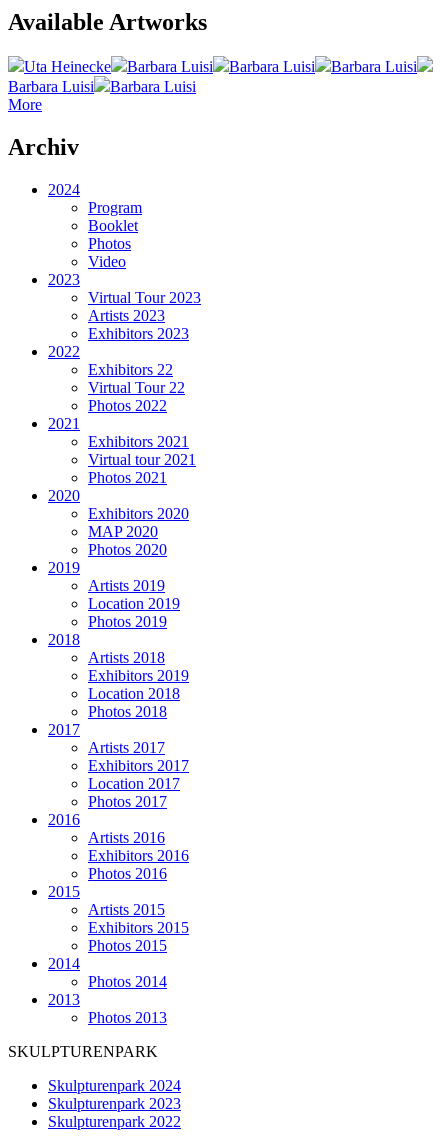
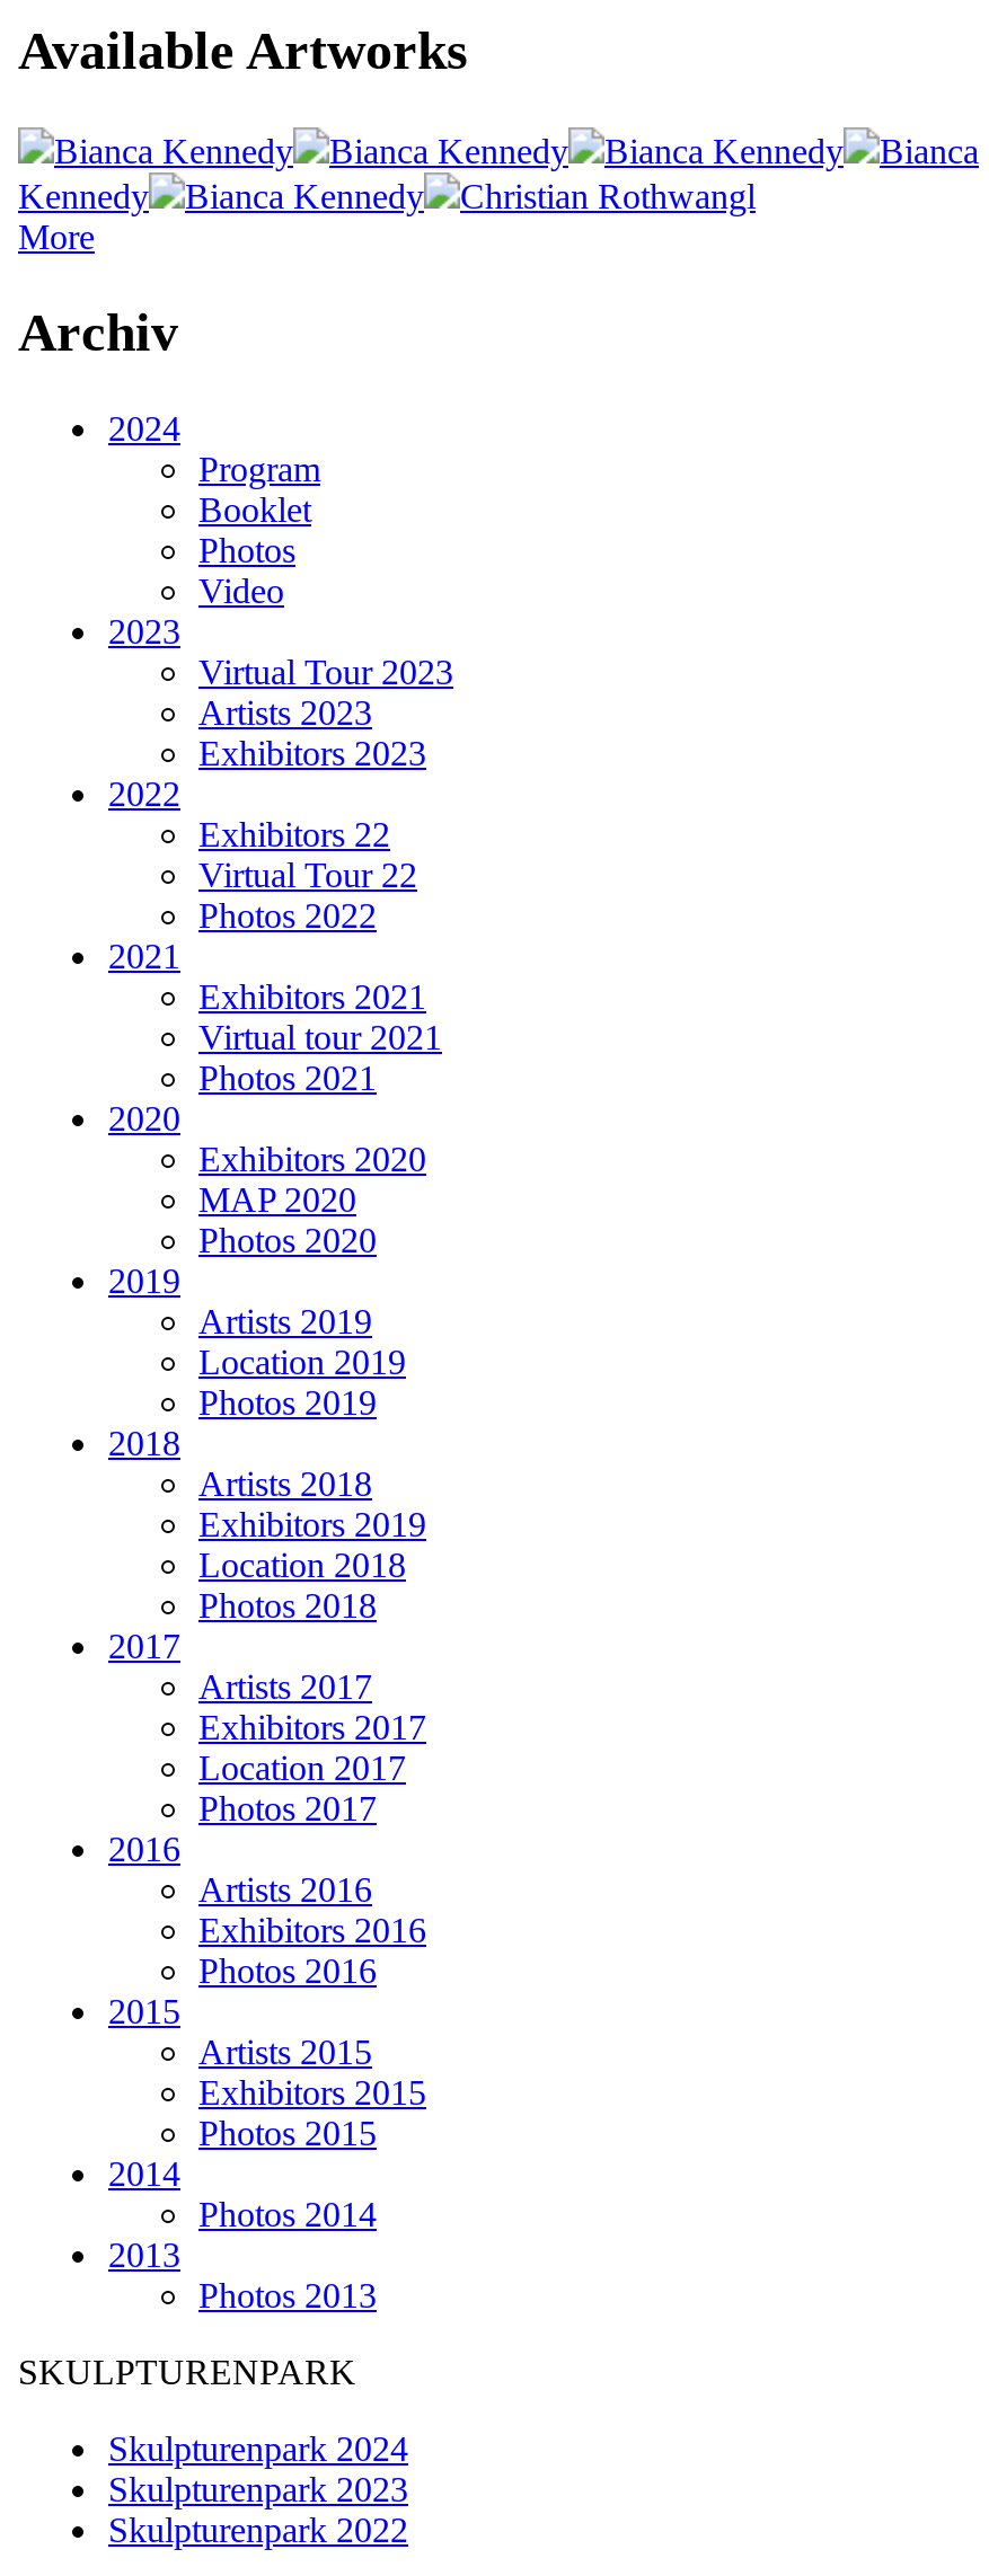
- Uta Heinecke
- Barbara Luisi
- Barbara Luisi
- Barbara Luisi
- Barbara Luisi
- Barbara Luisi
+ Bianca Kennedy
+ Bianca Kennedy
+ Bianca Kennedy
+ Bianca
+ Kennedy
+ Bianca Kennedy
+ Christian Rothwangl
